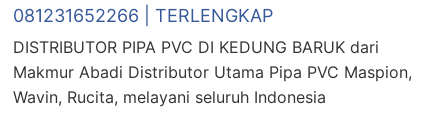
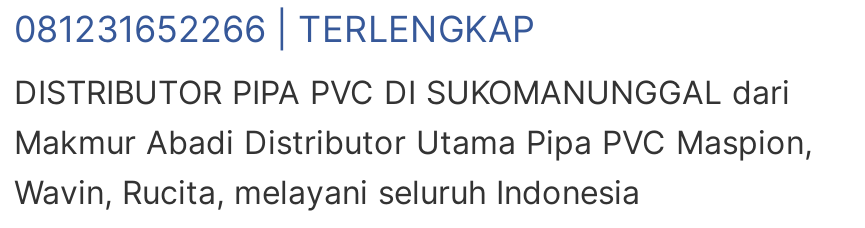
- DISTRIBUTOR PIPA PVC DI KEDUNG BARUK dari
+ DISTRIBUTOR PIPA PVC DI SUKOMANUNGGAL dari
